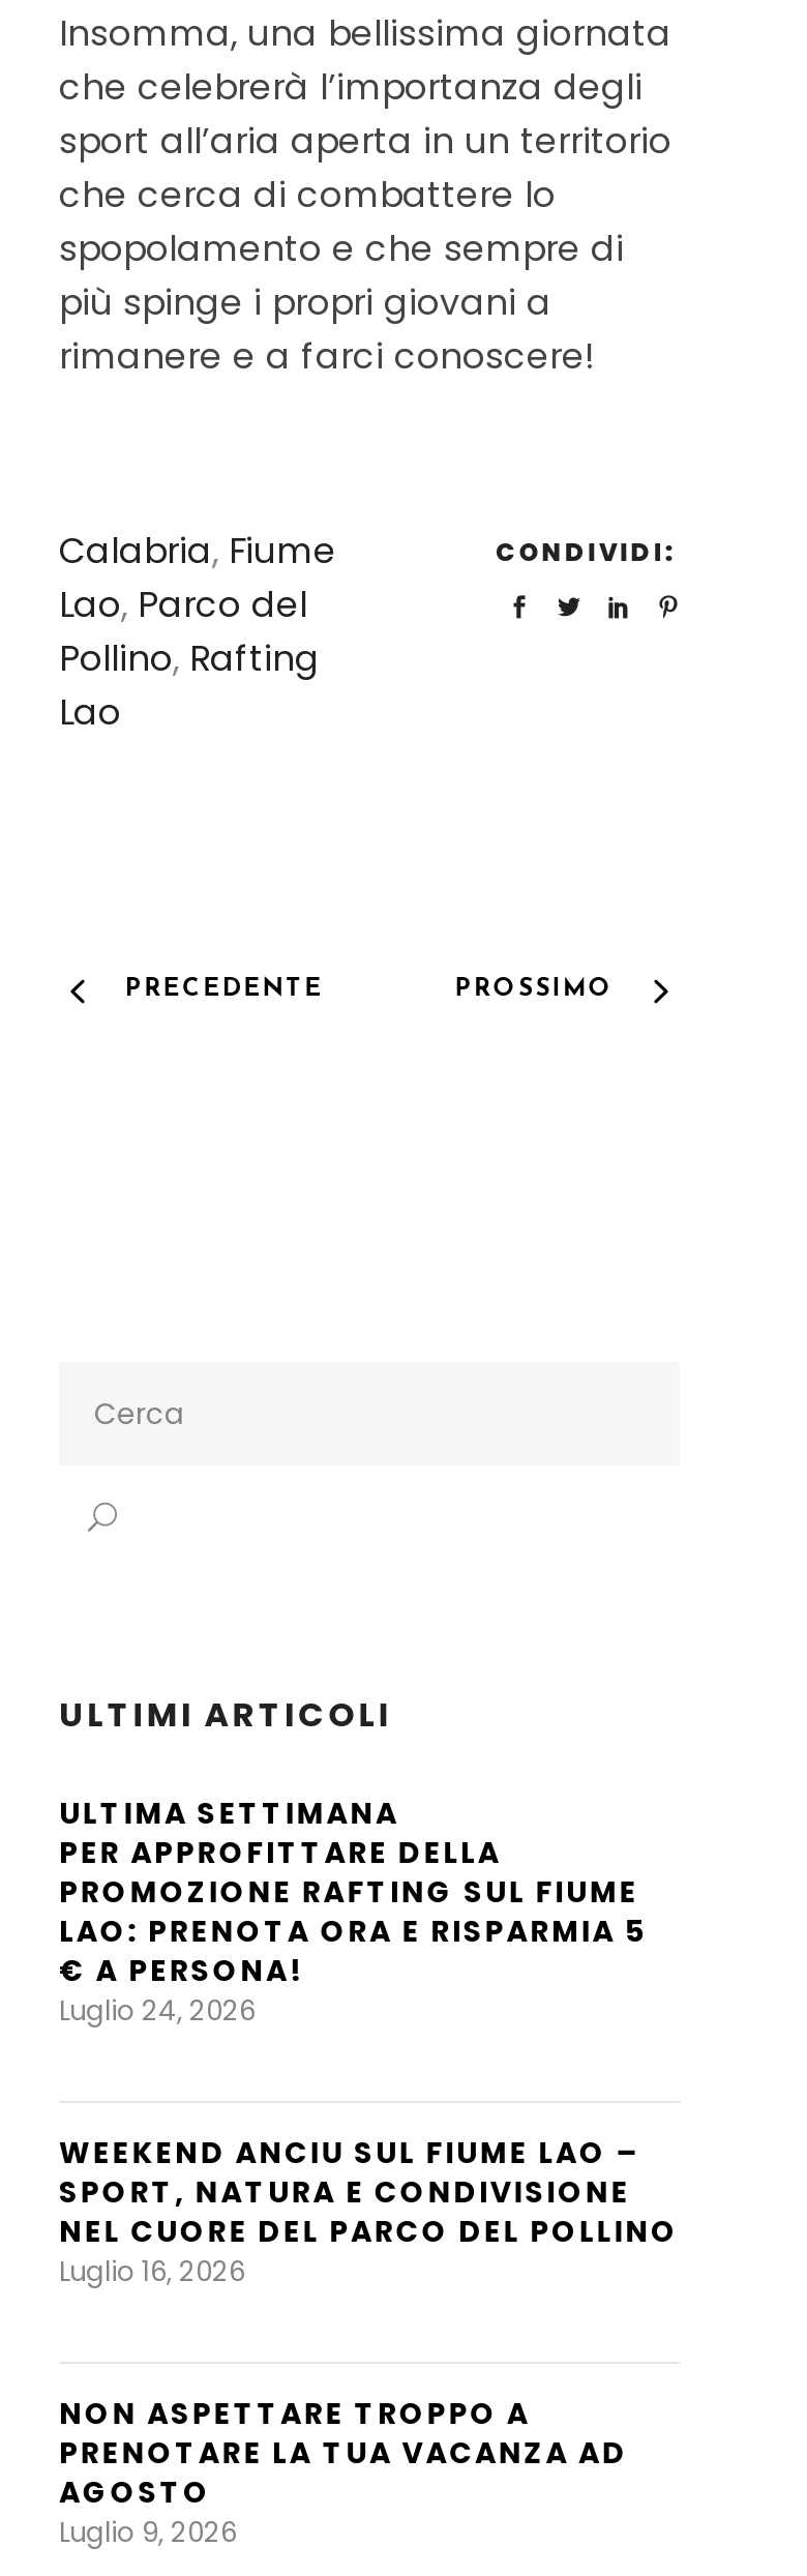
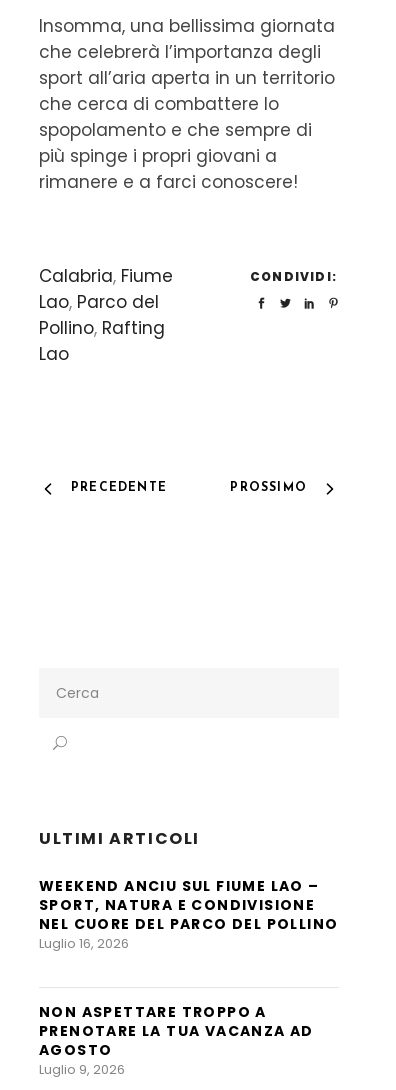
- ULTIMA SETTIMANA
- PER APPROFITTARE DELLA
- PROMOZIONE RAFTING SUL FIUME
- LAO: PRENOTA ORA E RISPARMIA 5
- € A PERSONA!
- Luglio 24, 2026
